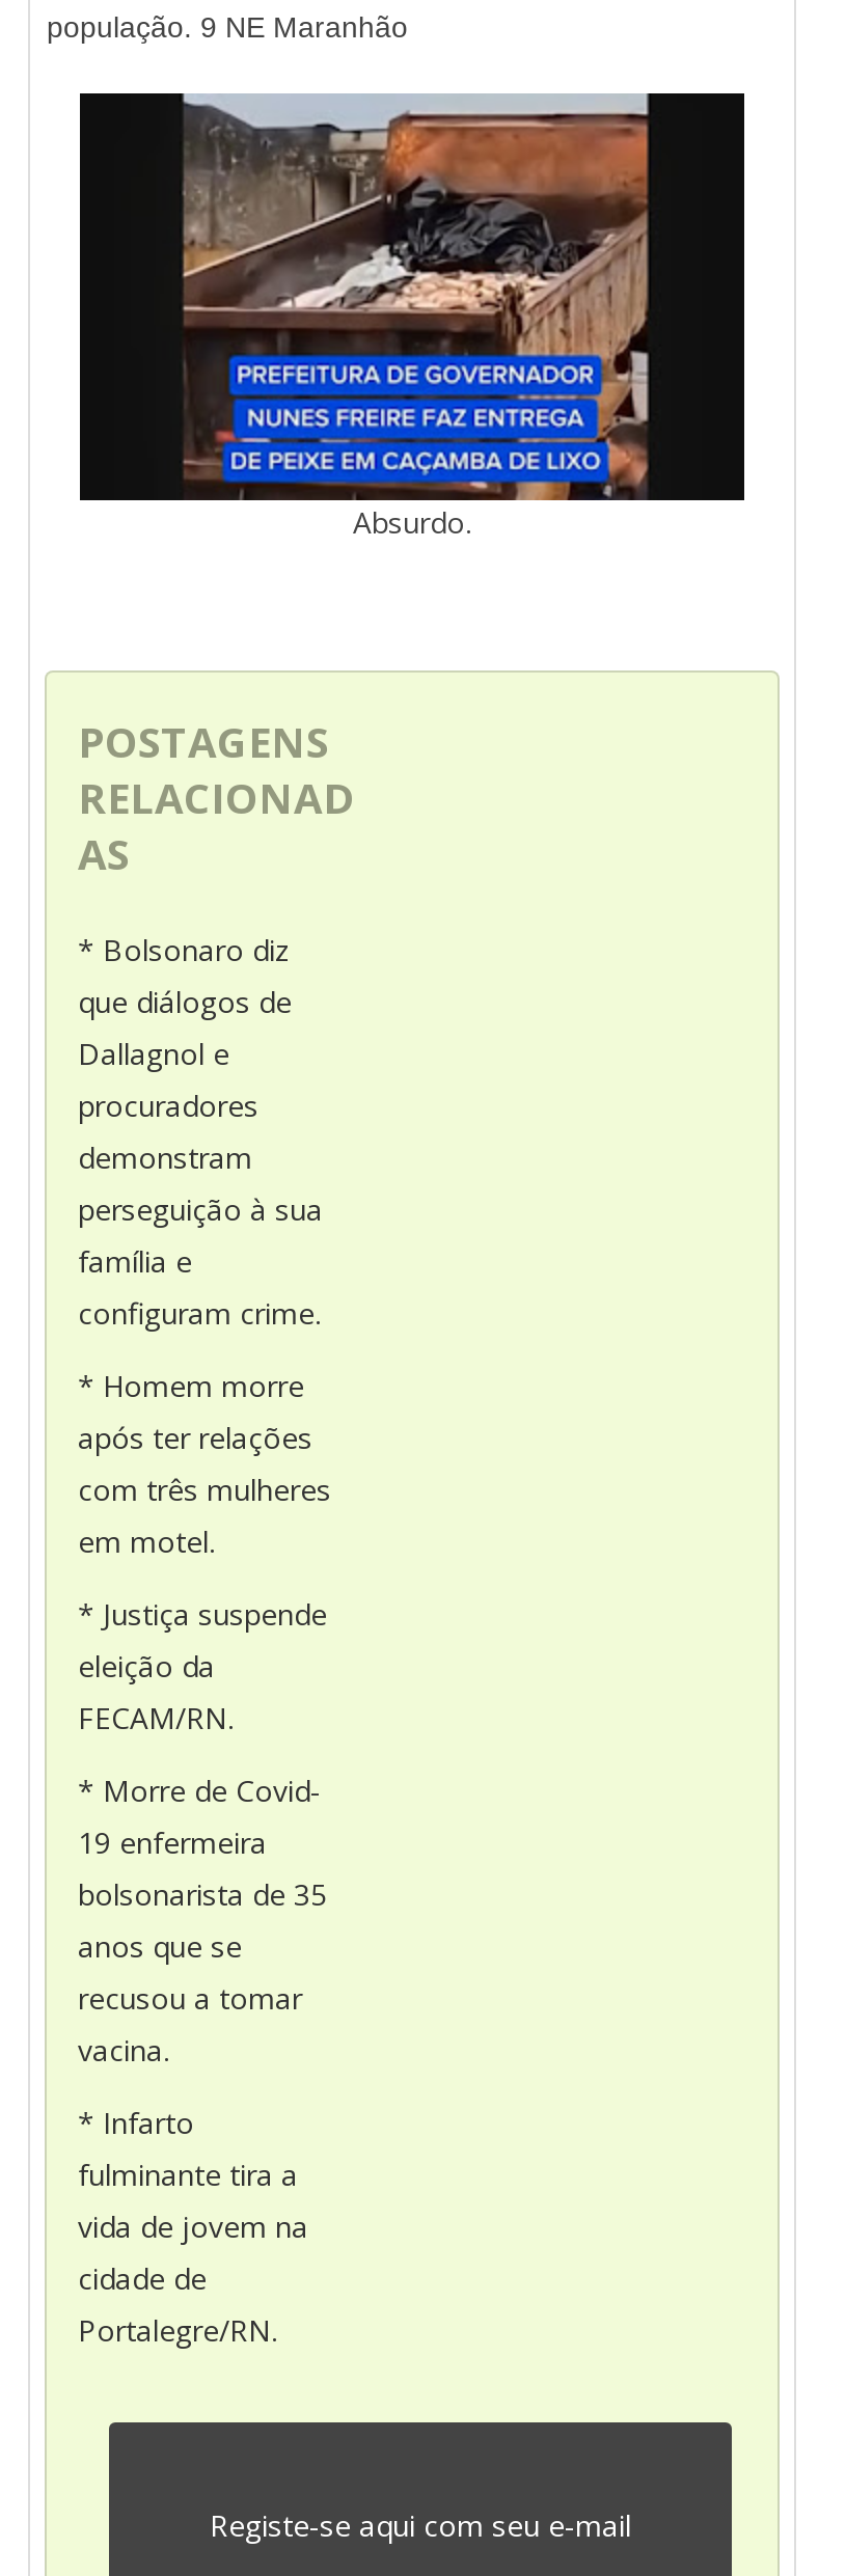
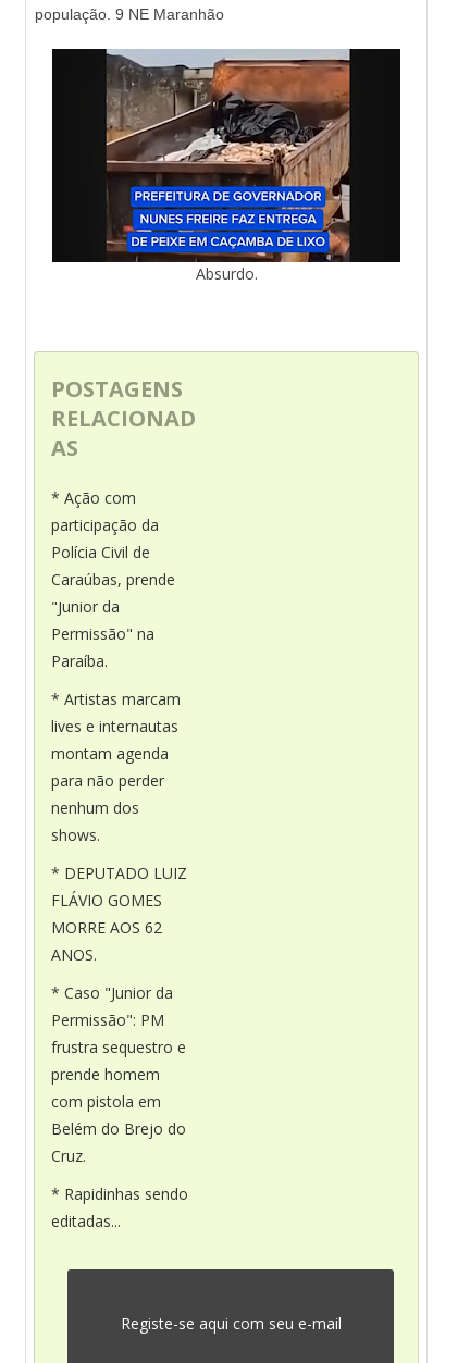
- * Bolsonaro diz
- que diálogos de
- Dallagnol e
- procuradores
- demonstram
- perseguição à sua
- família e
- configuram crime.
+ * Ação com
+ participação da
+ Polícia Civil de
+ Caraúbas, prende
+ "Junior da
+ Permissão" na
+ Paraíba.

- * Homem morre
- após ter relações
- com três mulheres
- em motel.
+ * Artistas marcam
+ lives e internautas
+ montam agenda
+ para não perder
+ nenhum dos
+ shows.

- * Justiça suspende
- eleição da
- FECAM/RN.
+ * DEPUTADO LUIZ
+ FLÁVIO GOMES
+ MORRE AOS 62
+ ANOS.

- * Morre de Covid-
- 19 enfermeira
- bolsonarista de 35
- anos que se
- recusou a tomar
- vacina.
+ * Caso "Junior da
+ Permissão": PM
+ frustra sequestro e
+ prende homem
+ com pistola em
+ Belém do Brejo do
+ Cruz.

- * Infarto
- fulminante tira a
- vida de jovem na
- cidade de
- Portalegre/RN.
+ * Rapidinhas sendo
+ editadas...
